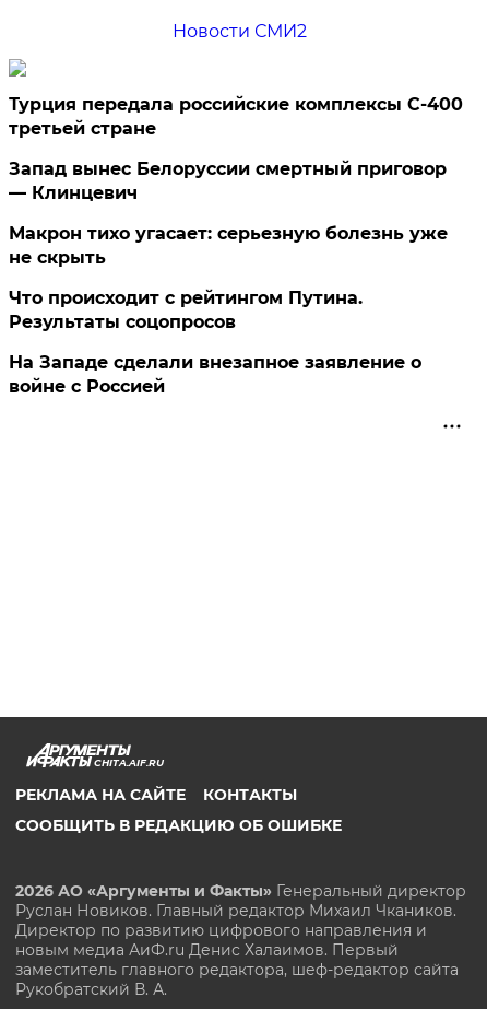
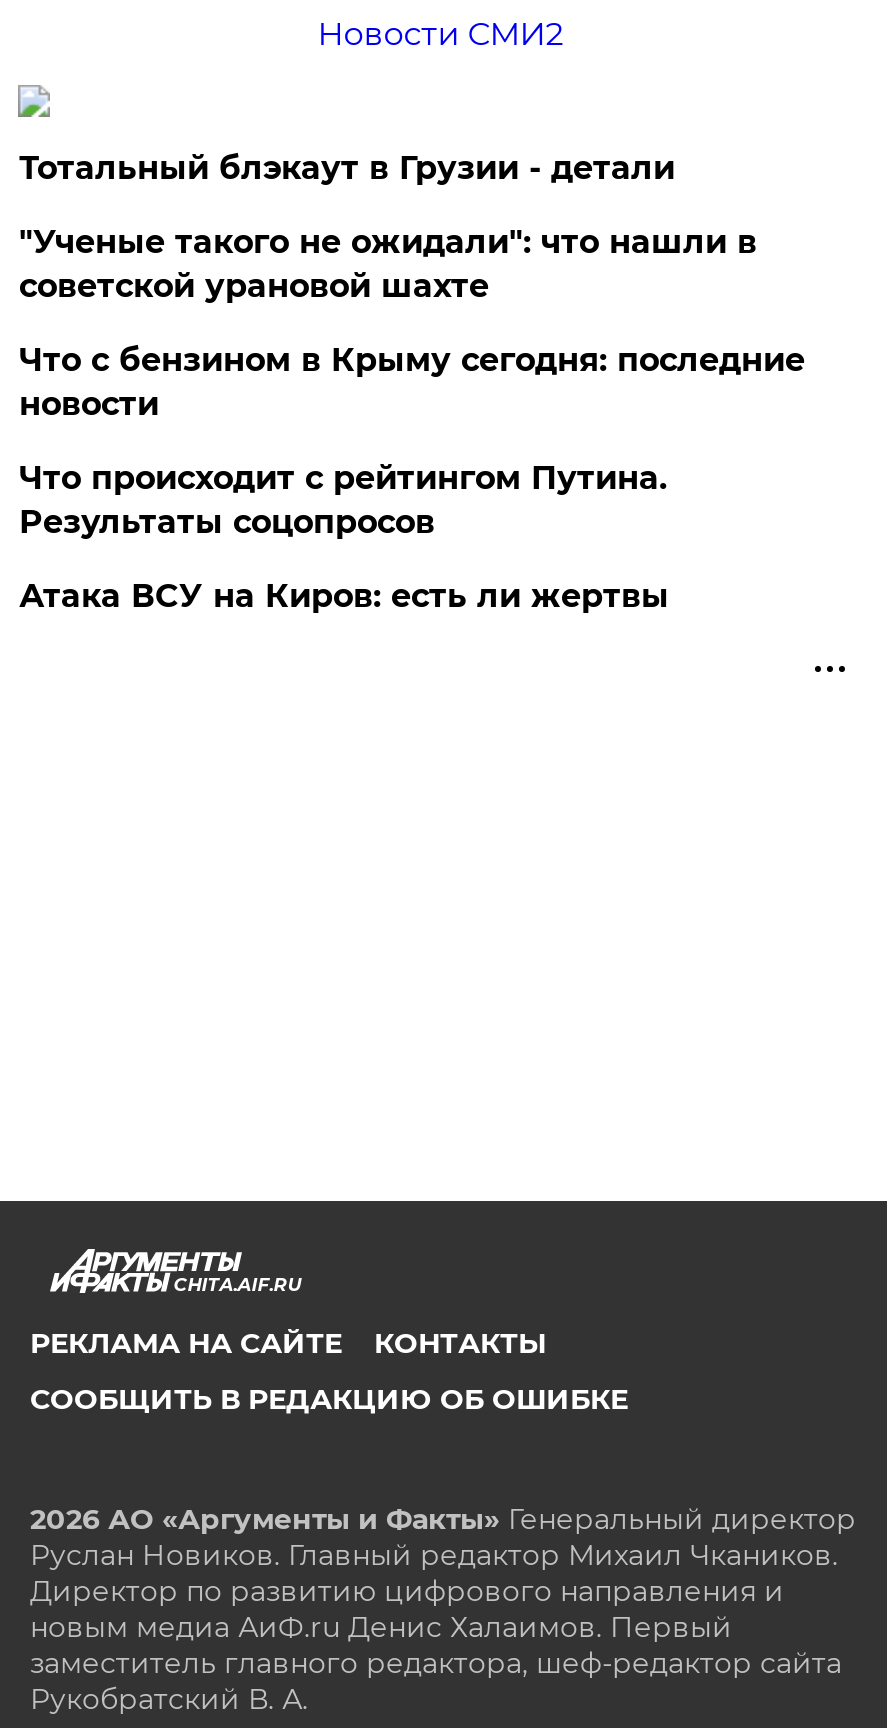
- Турция передала российские комплексы С-400
- третьей стране
+ Тотальный блэкаут в Грузии - детали

- Запад вынес Белоруссии смертный приговор
- — Клинцевич
+ "Ученые такого не ожидали": что нашли в
+ советской урановой шахте

- Макрон тихо угасает: серьезную болезнь уже
- не скрыть
+ Что с бензином в Крыму сегодня: последние
+ новости

- На Западе сделали внезапное заявление о
- войне с Россией
+ Атака ВСУ на Киров: есть ли жертвы
